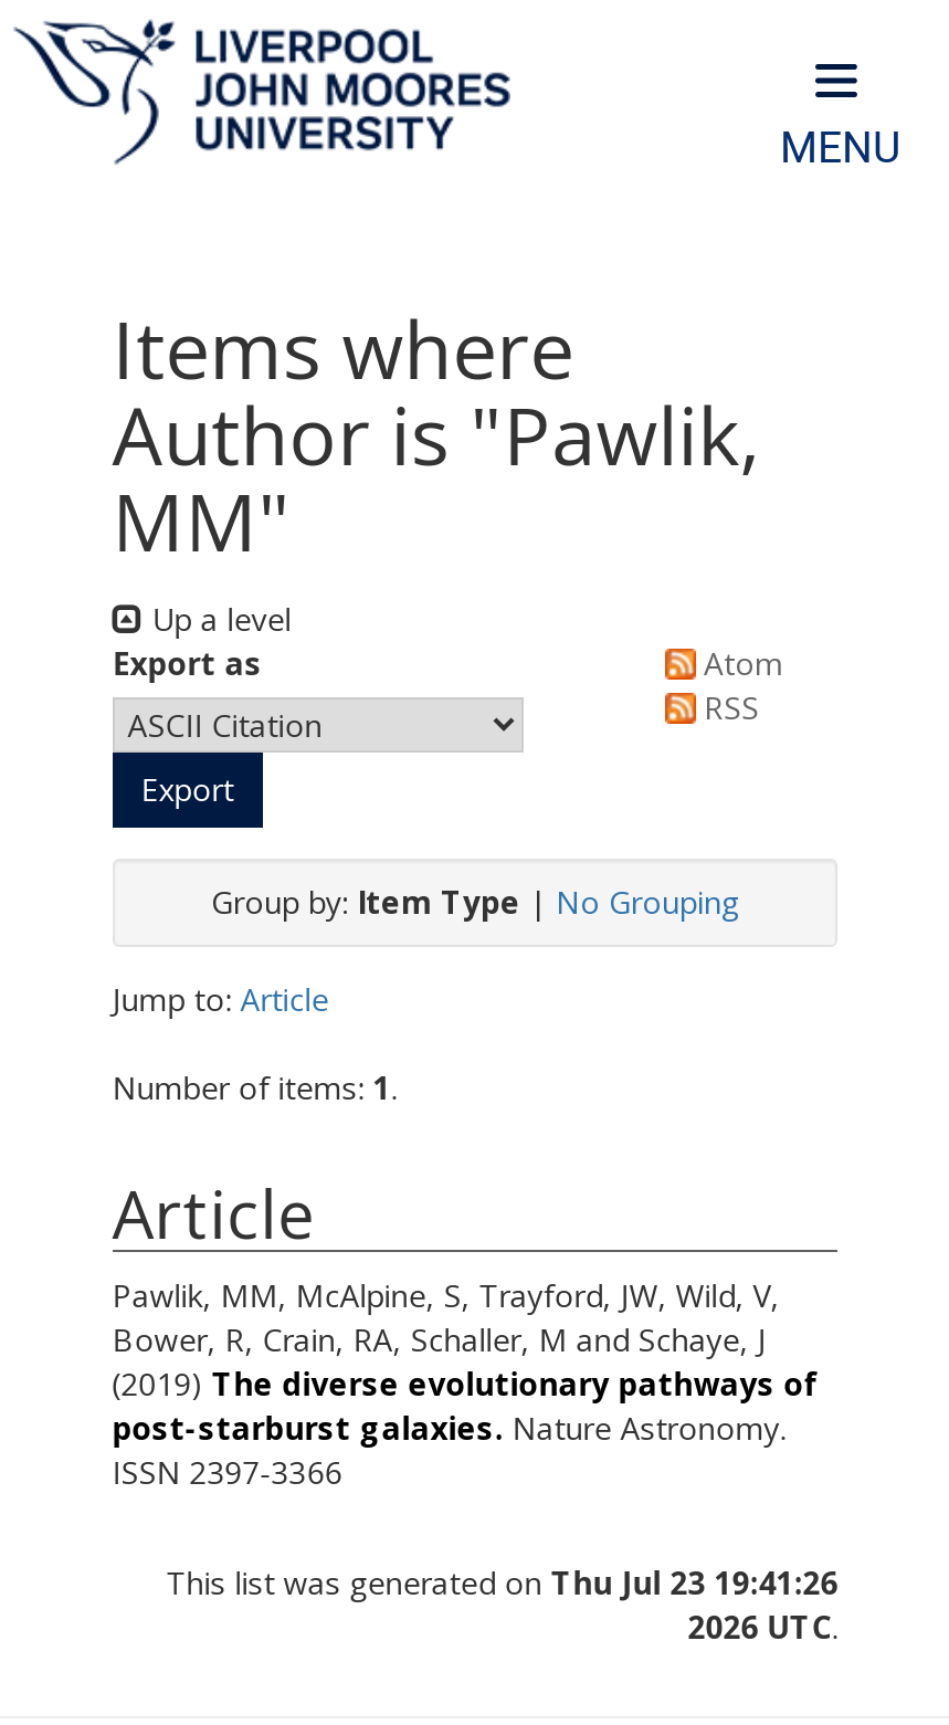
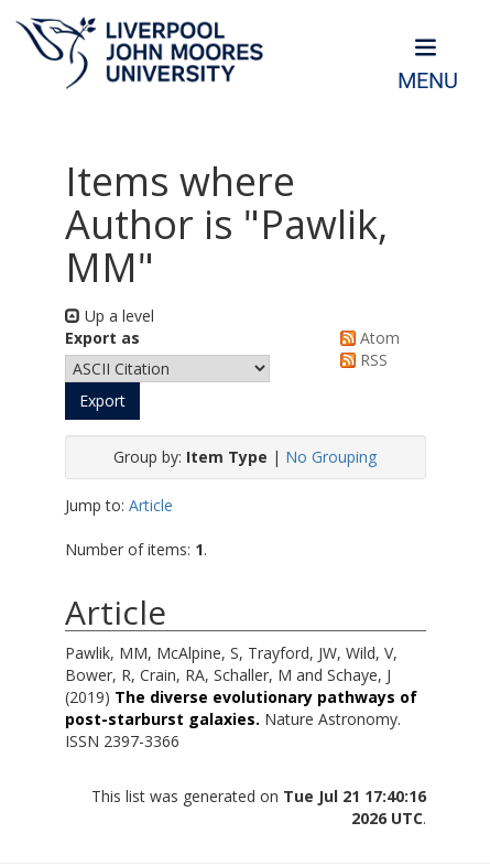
- This list was generated on Thu Jul 23 19:41:26
+ This list was generated on Tue Jul 21 17:40:16
